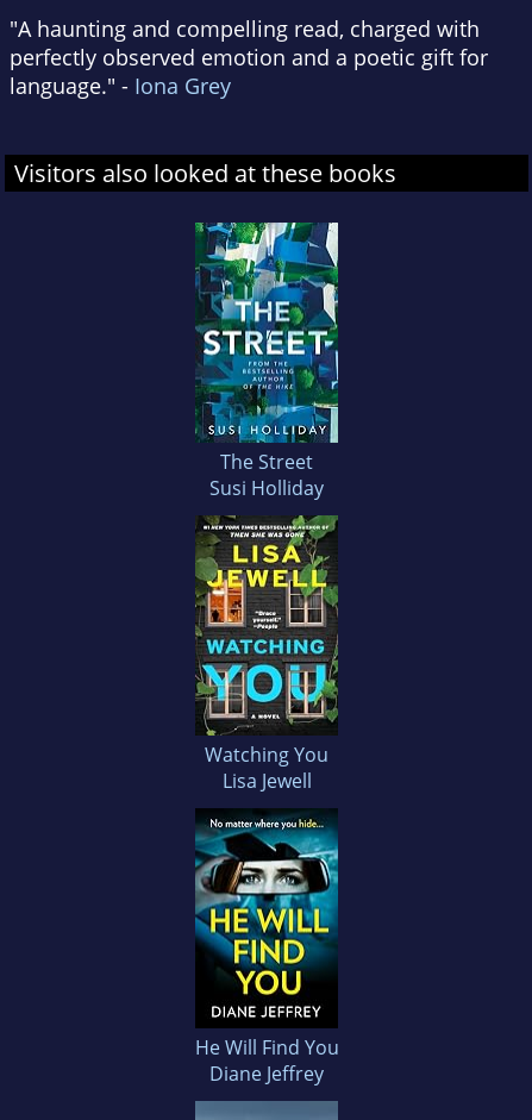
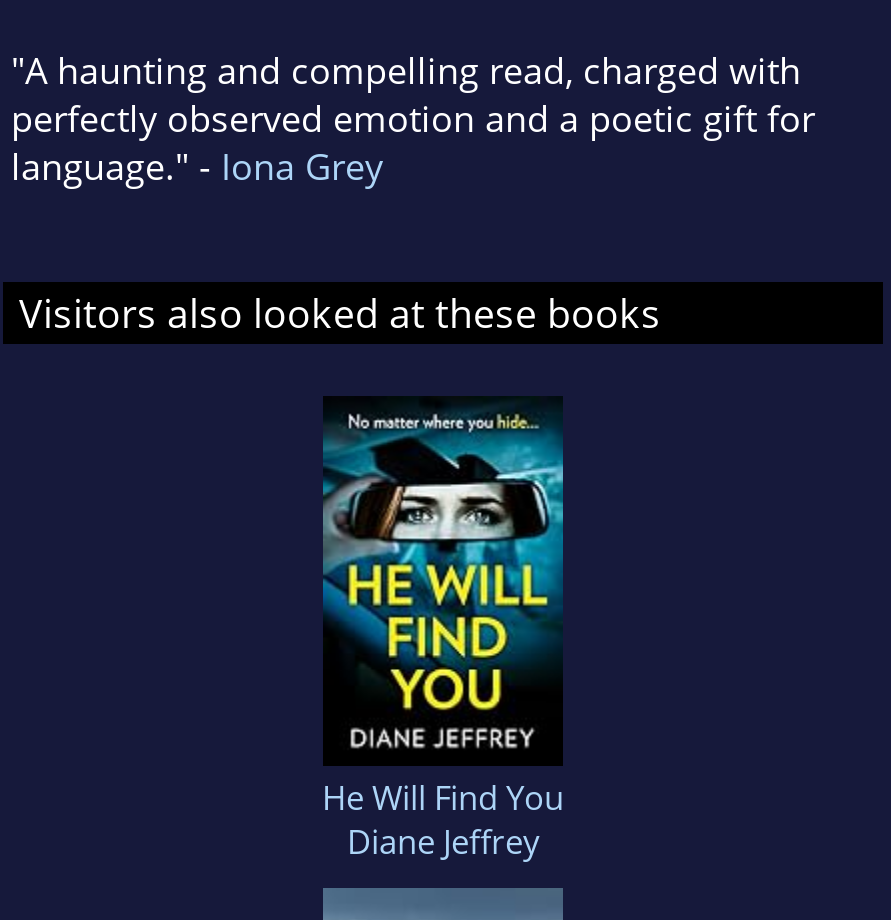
- [image]
- The Street
- Susi Holliday

- [image]
- Watching You
- Lisa Jewell
